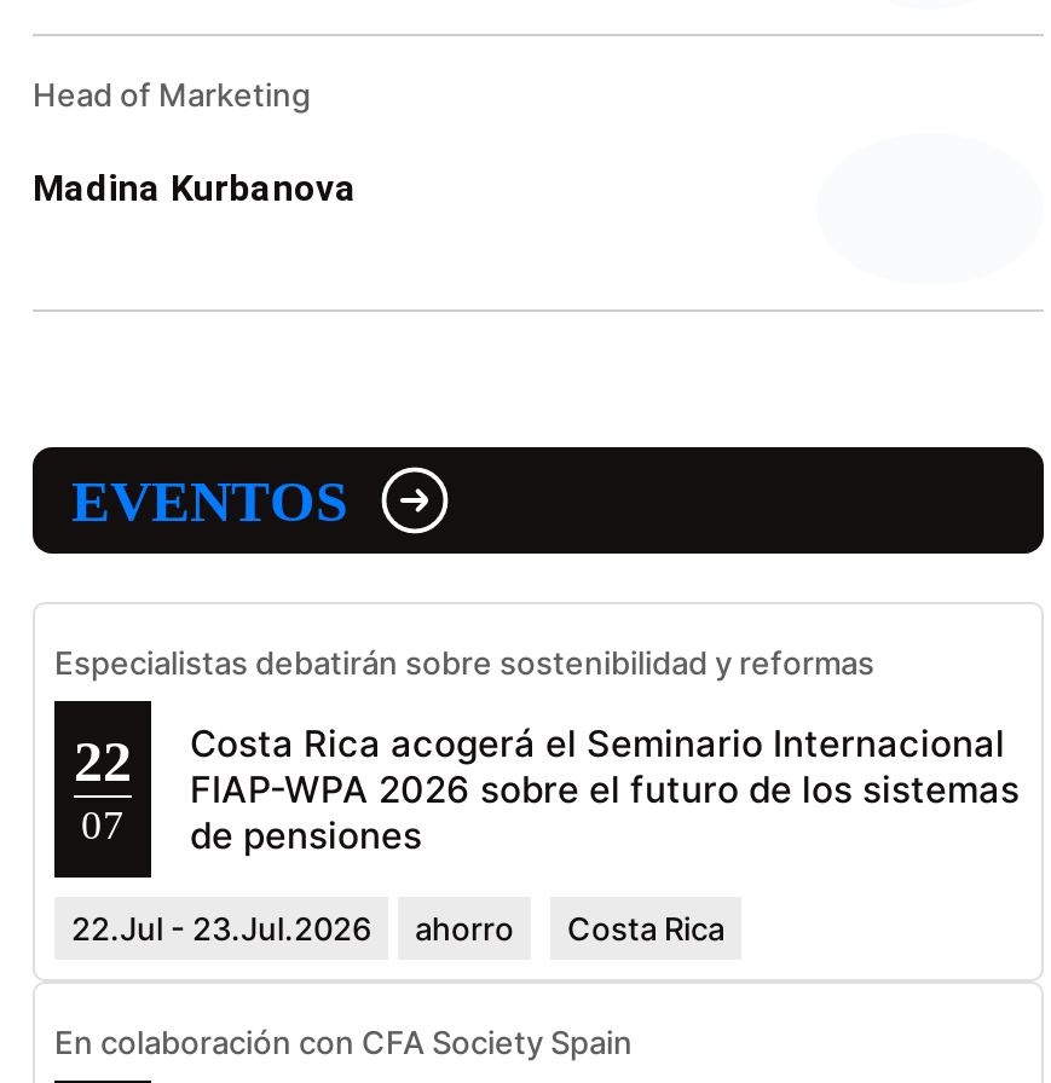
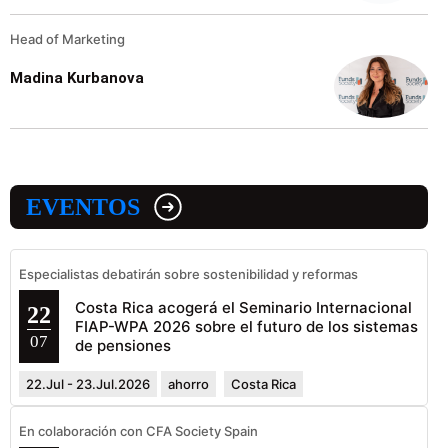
+ [image]
